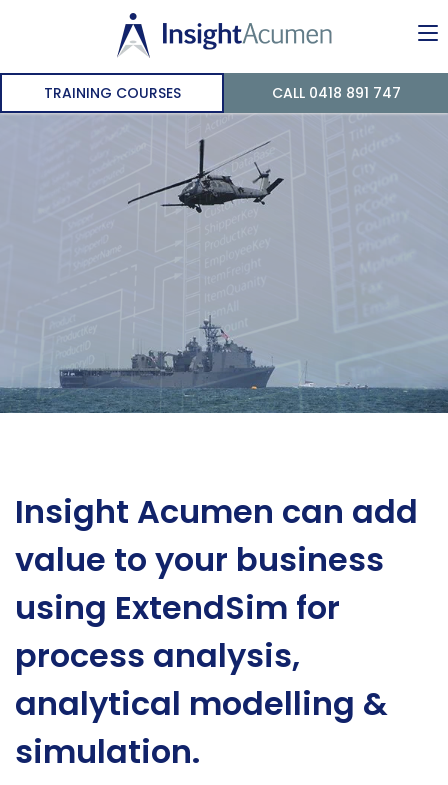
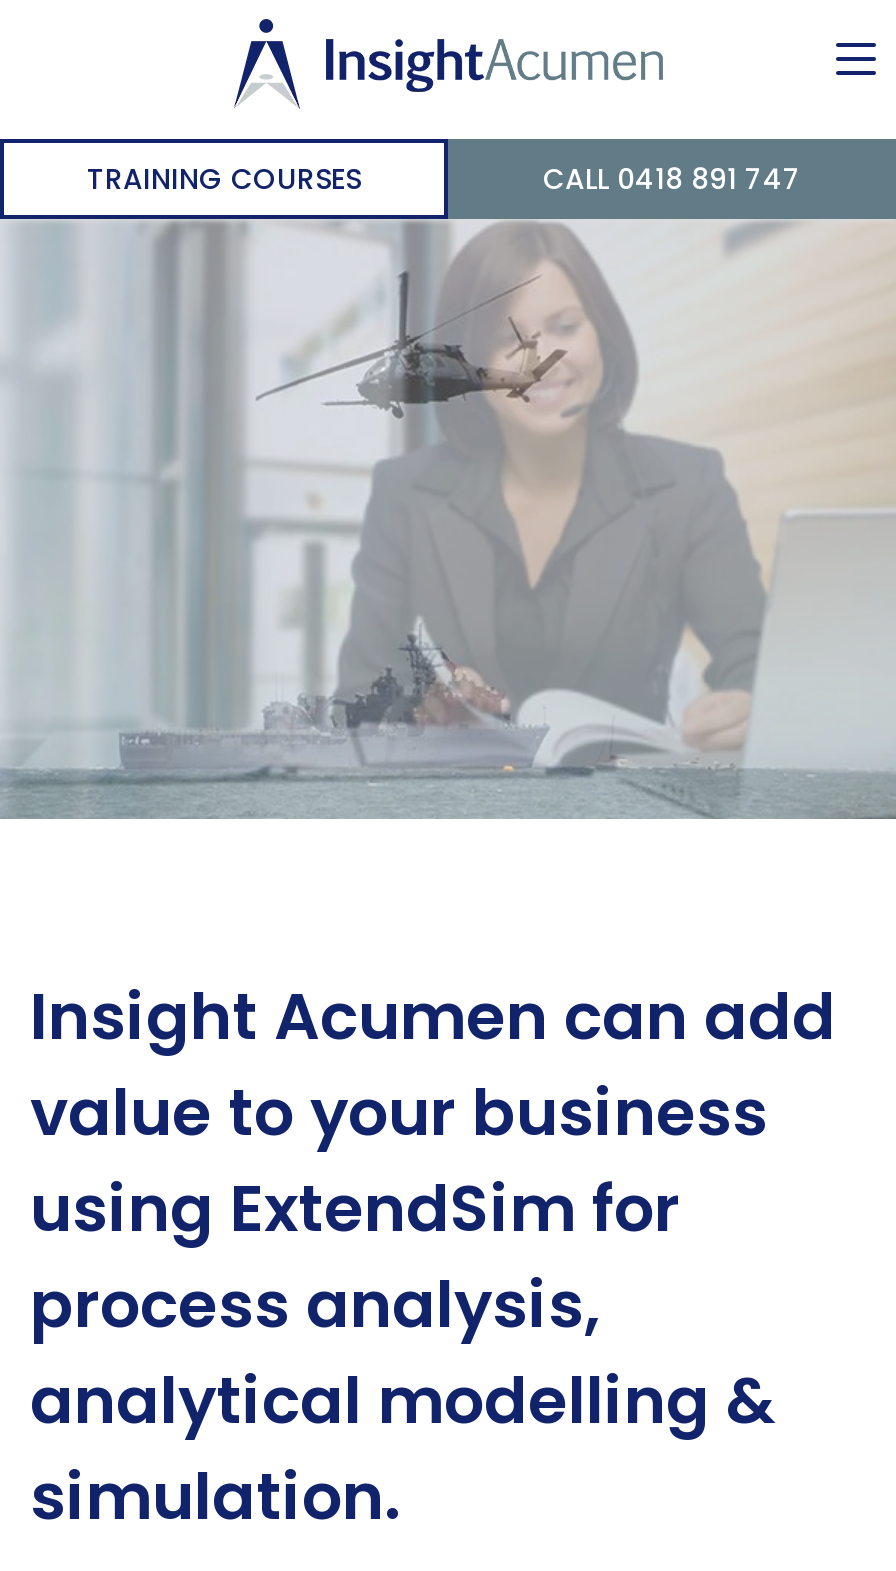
- [image]
+ [image]
